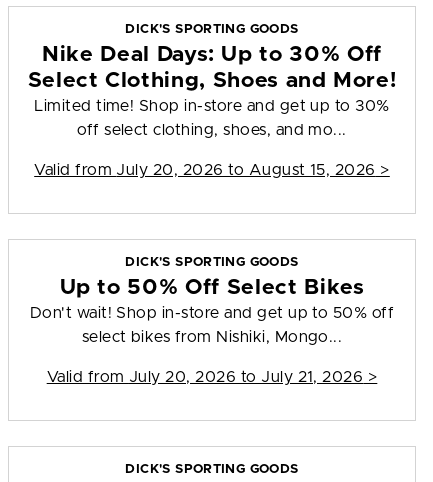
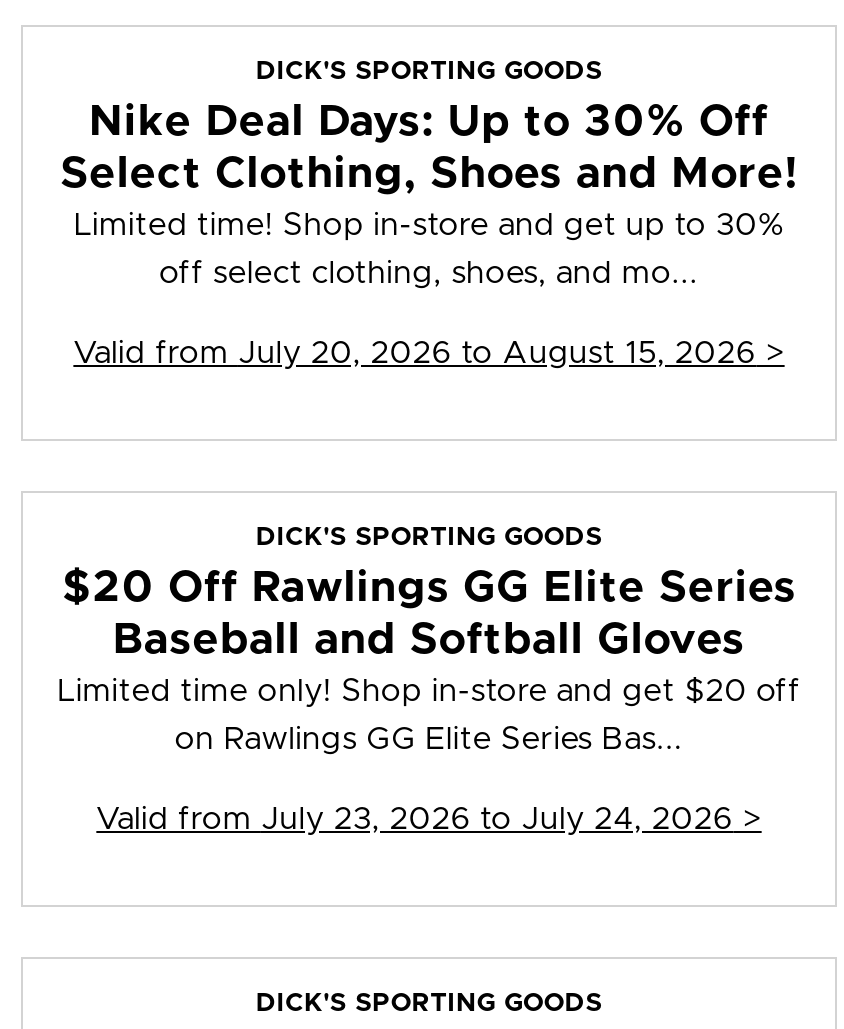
- Up to 50% Off Select Bikes
- Don't wait! Shop in-store and get up to 50% off
+ $20 Off Rawlings GG Elite Series
+ Baseball and Softball Gloves
+ Limited time only! Shop in-store and get $20 off

- select bikes from Nishiki, Mongo...
+ on Rawlings GG Elite Series Bas...

- Valid from July 20, 2026 to July 21, 2026 >
+ Valid from July 23, 2026 to July 24, 2026 >
